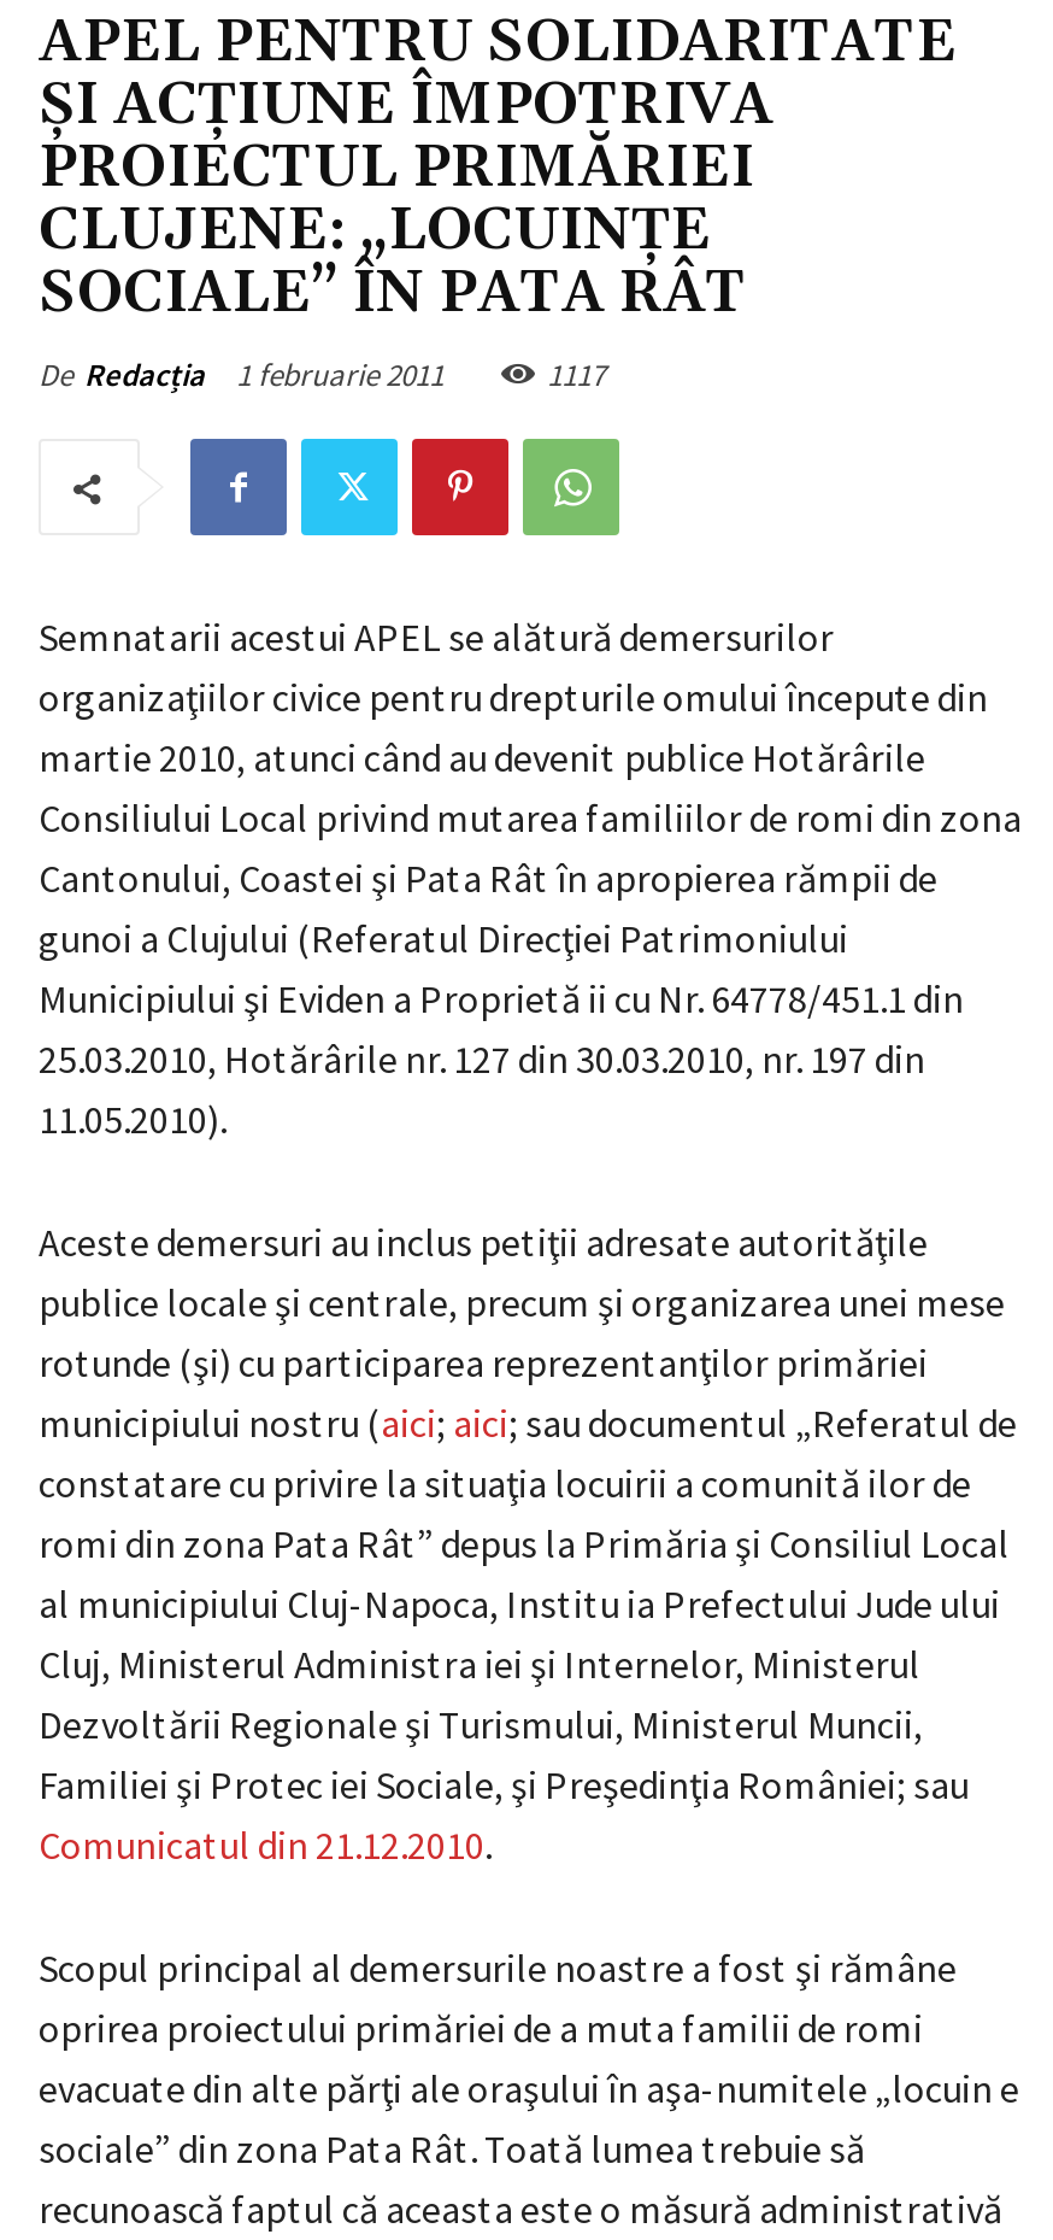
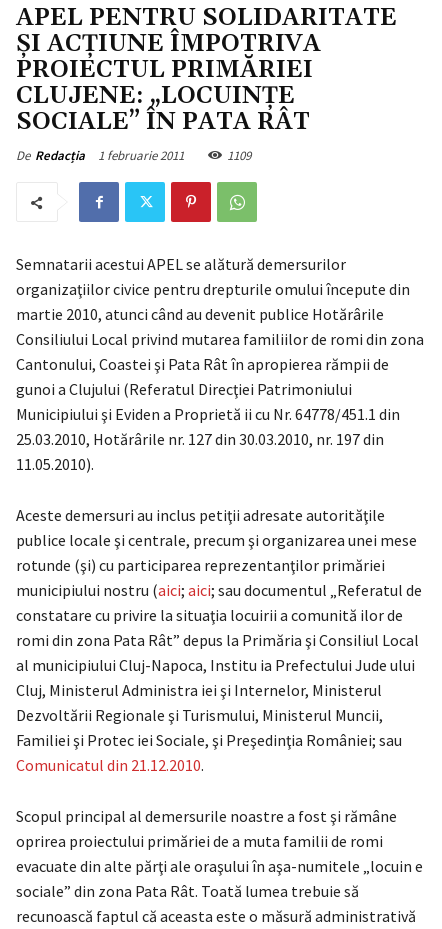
- 1117
+ 1109
